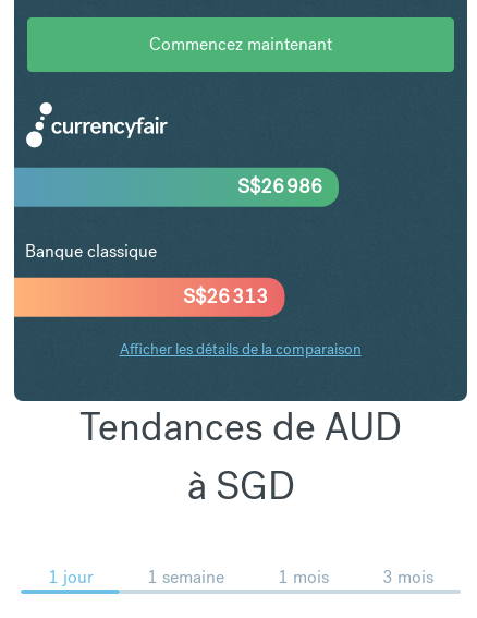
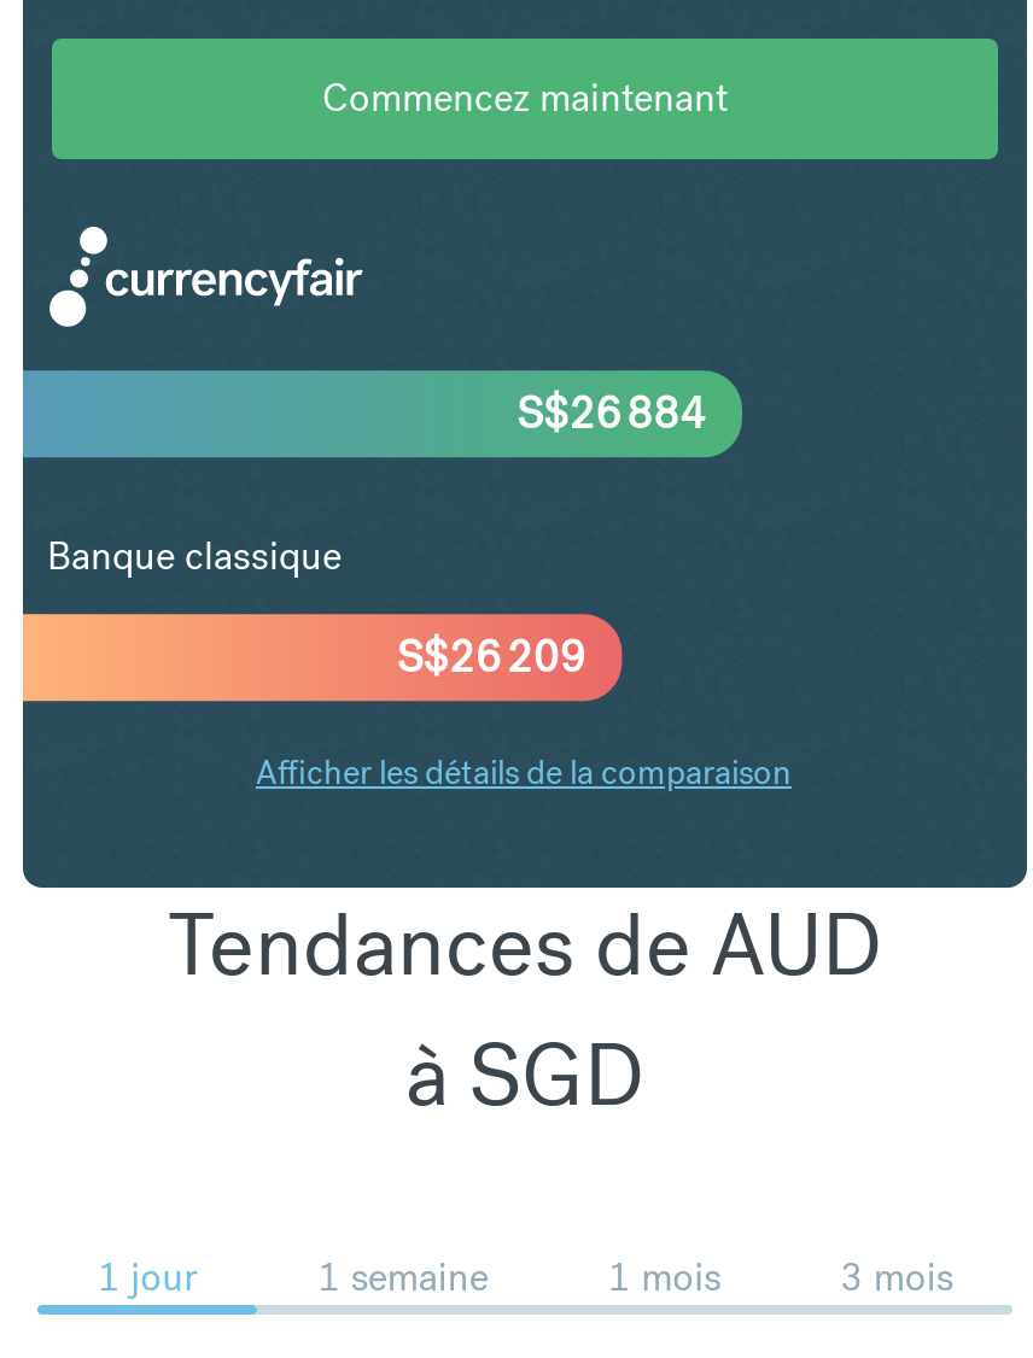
- S$26 986
+ S$26 884

- S$26 313
+ S$26 209
